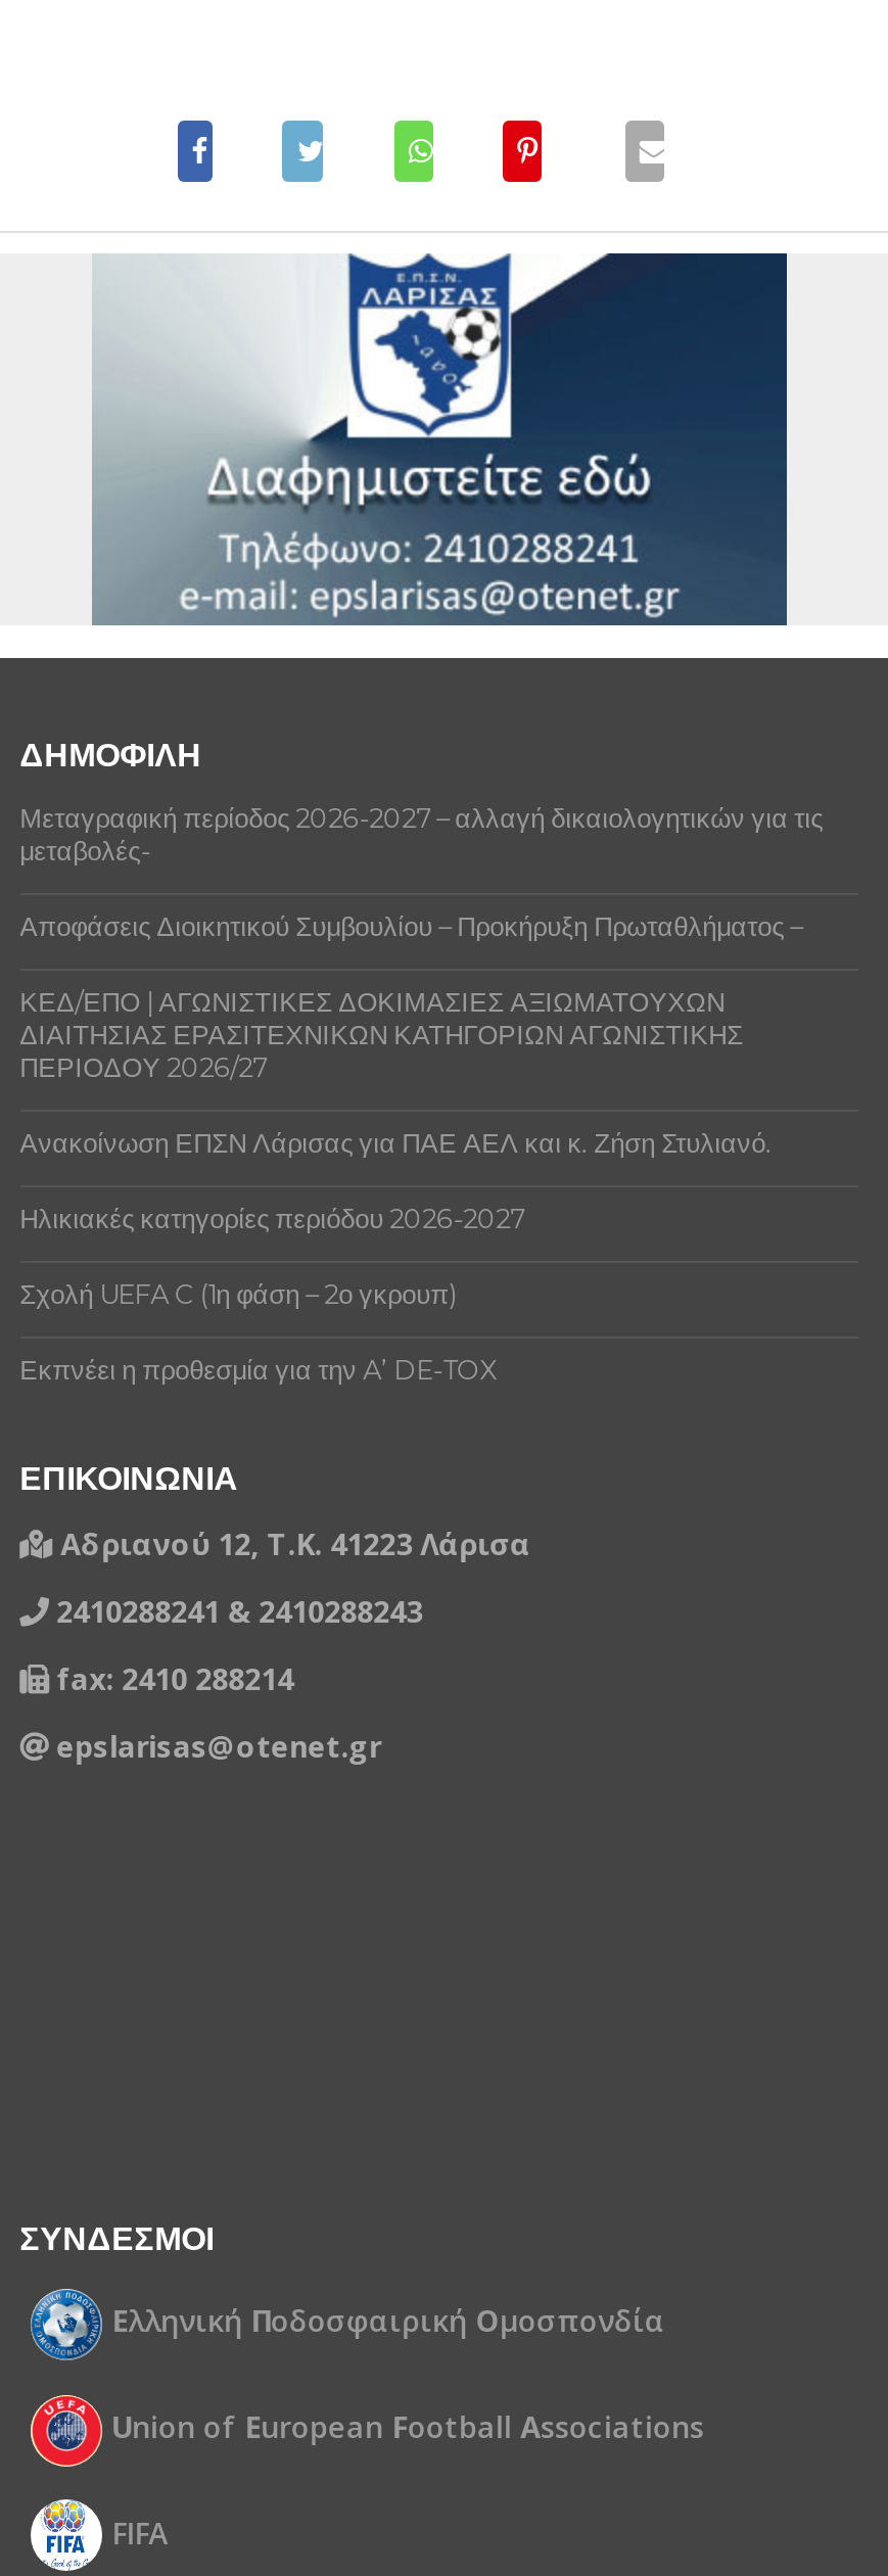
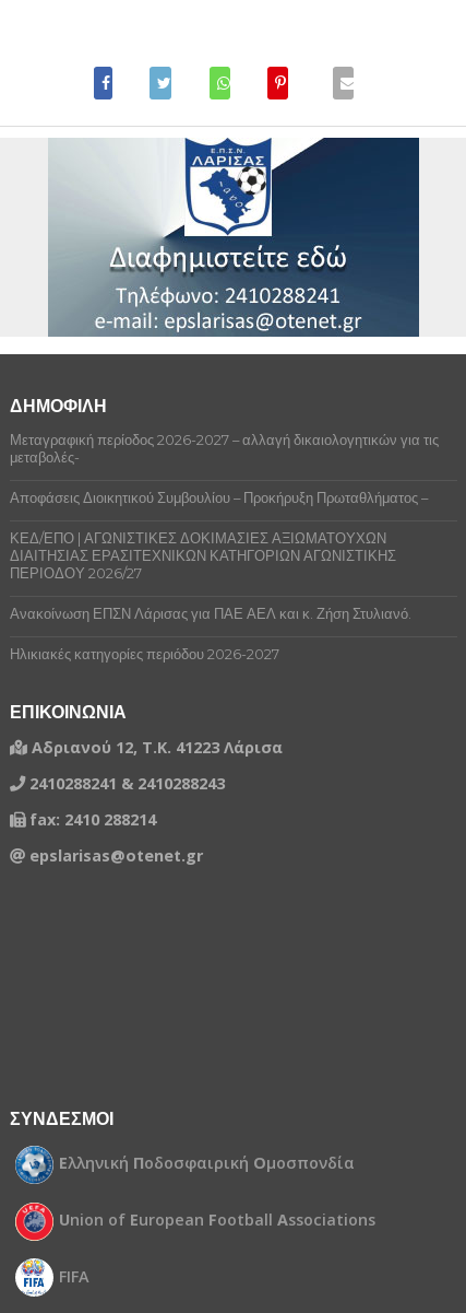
- Σχολή UEFA C (1η φάση – 2ο γκρουπ)
- Εκπνέει η προθεσμία για την A’ DE-TOX
